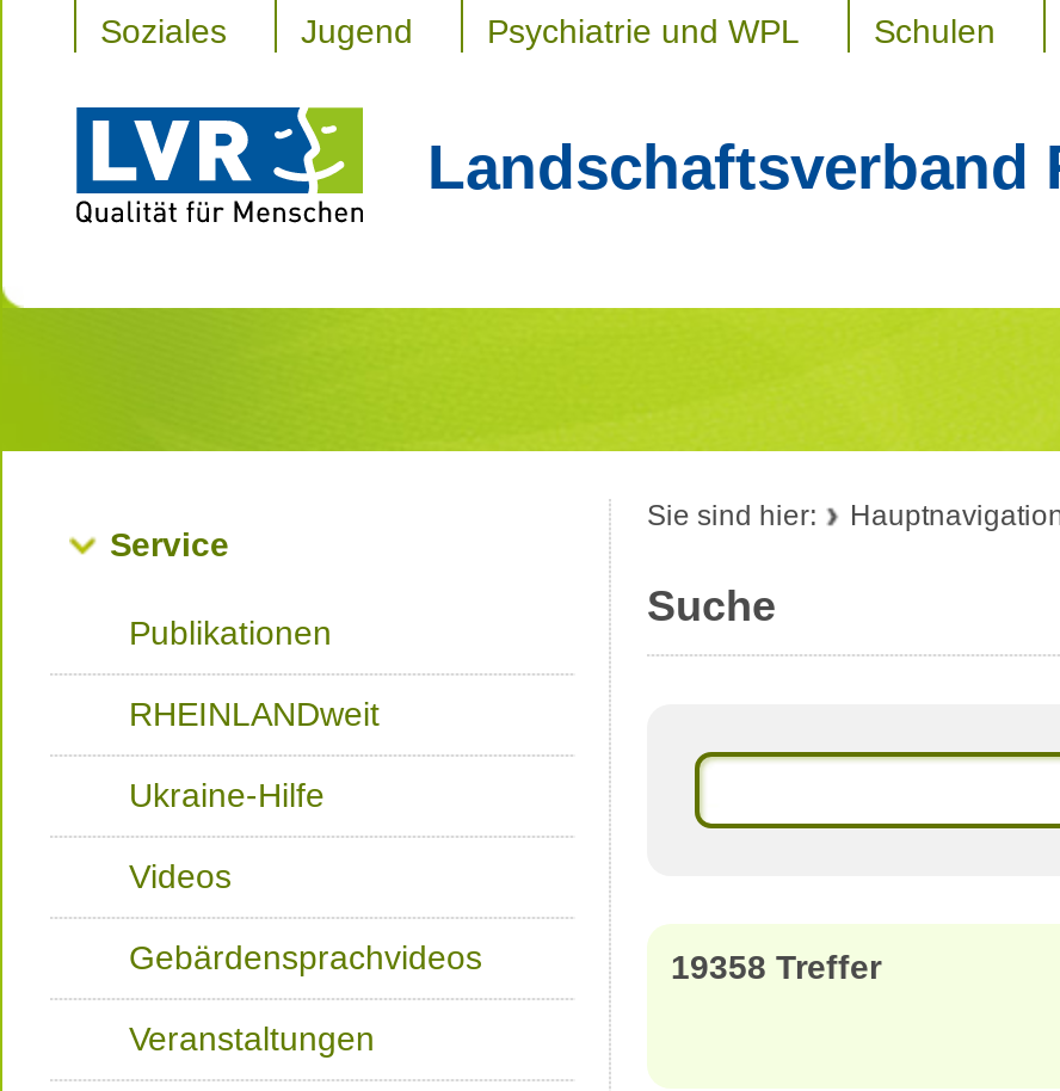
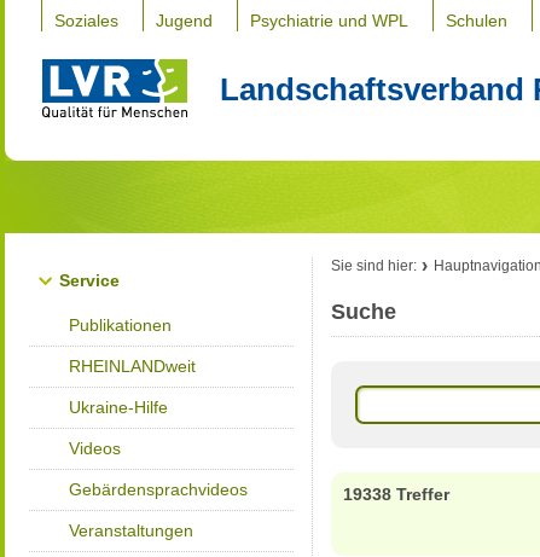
- 19358 Treffer
+ 19338 Treffer
